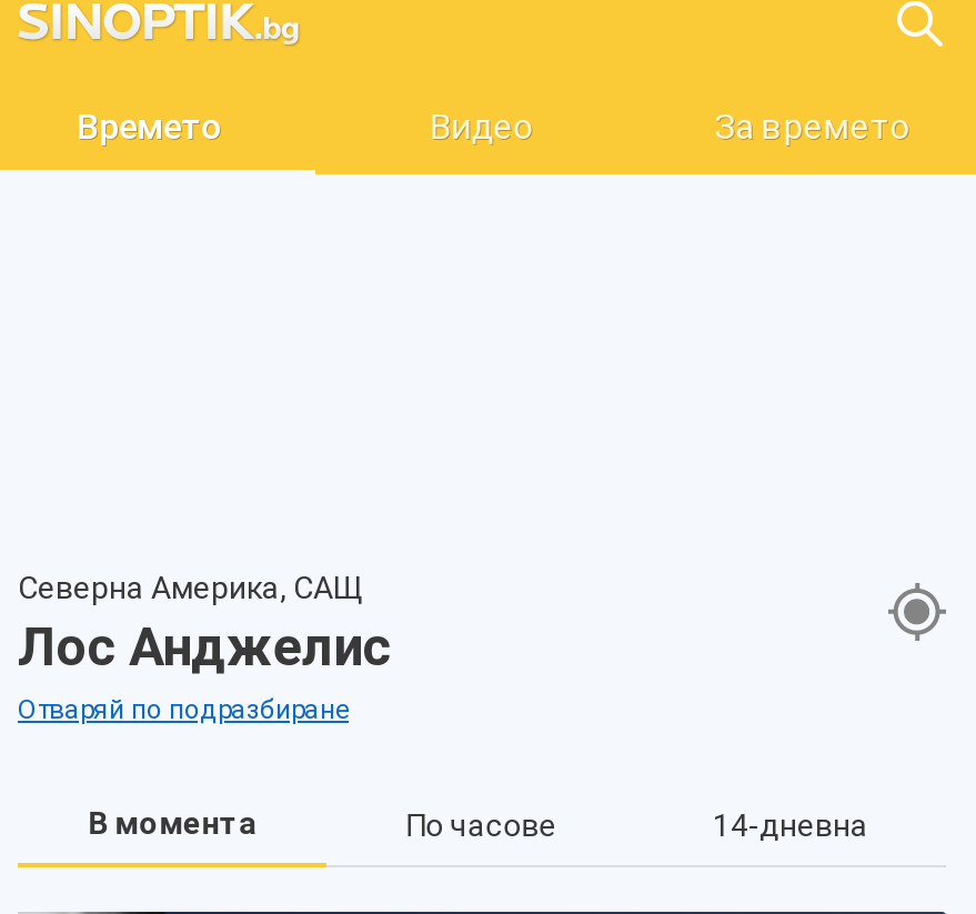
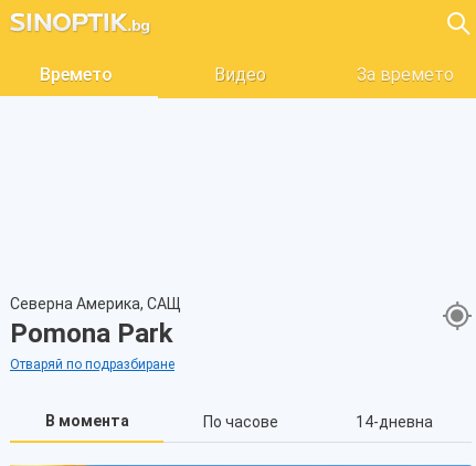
- Лос Анджелис
+ Pomona Park
